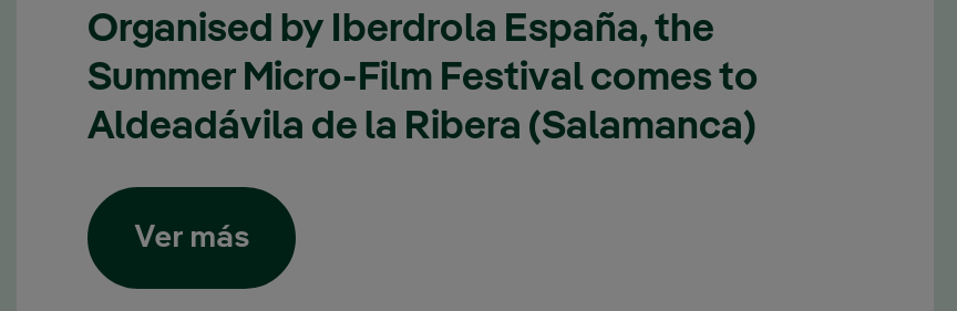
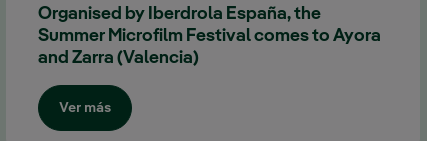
- Summer Micro-Film Festival comes to
- Aldeadávila de la Ribera (Salamanca)
+ Summer Microfilm Festival comes to Ayora
+ and Zarra (Valencia)
